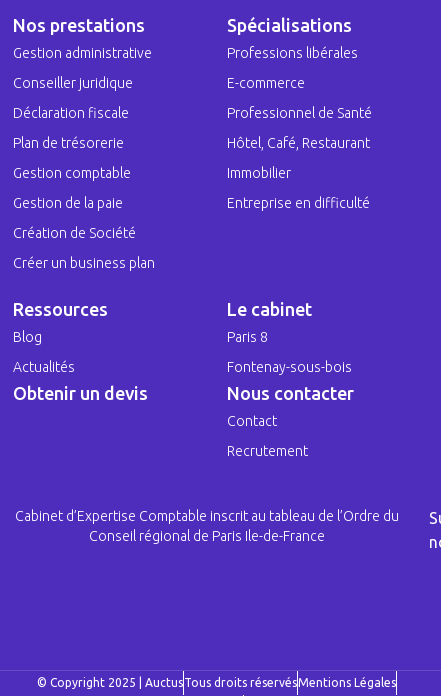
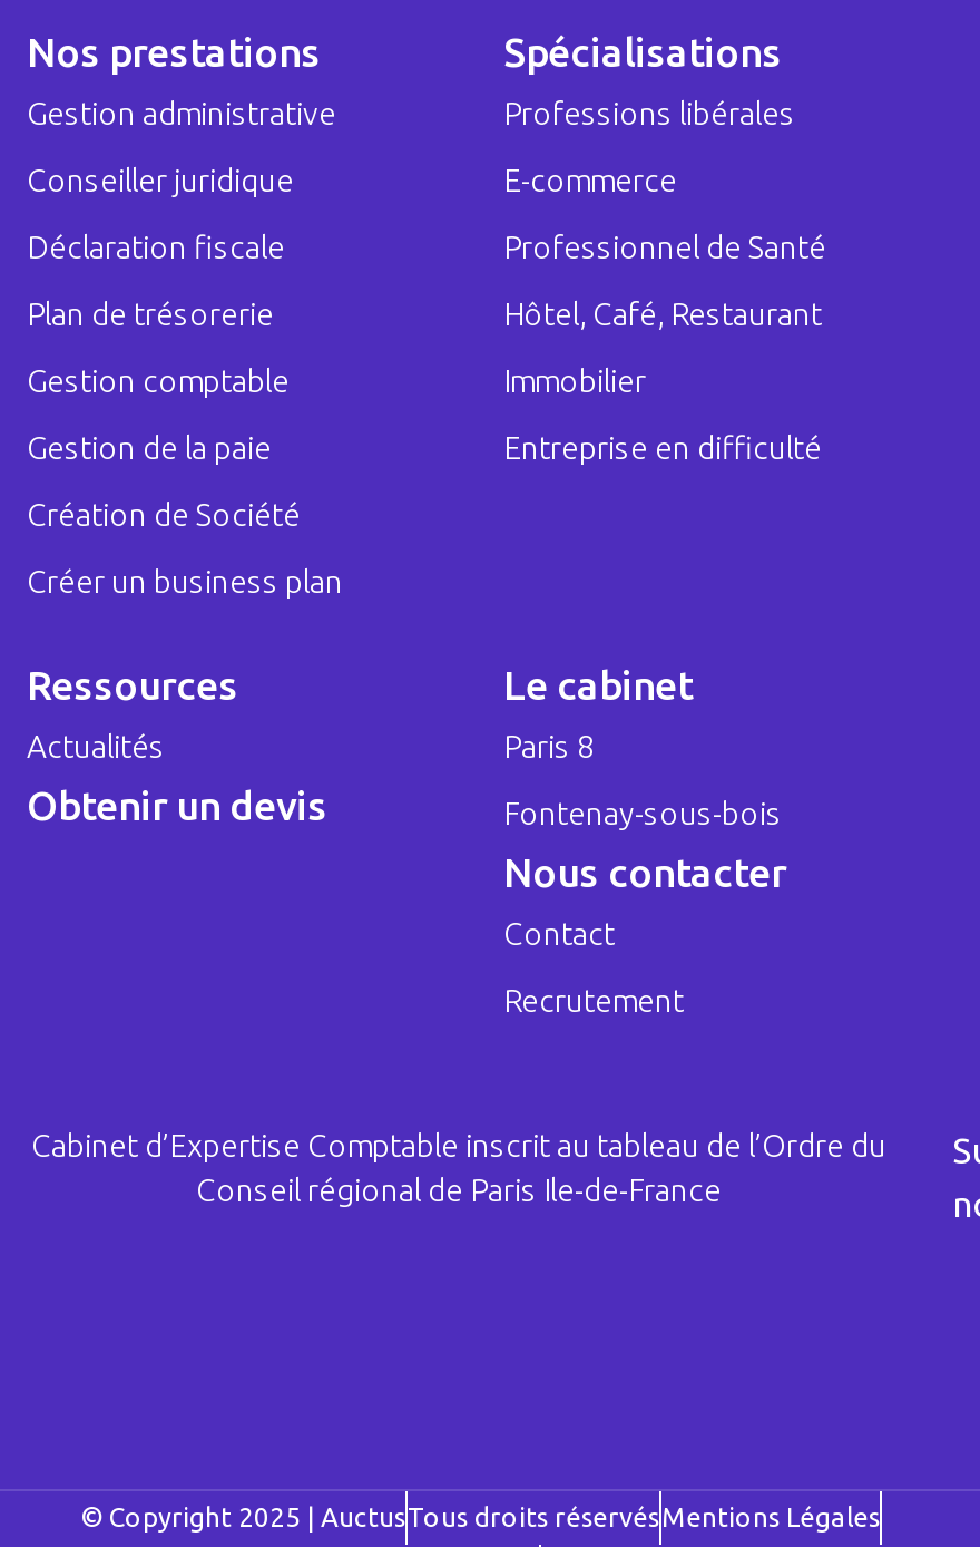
- Blog

moved up: Actualités | Obtenir un devis
